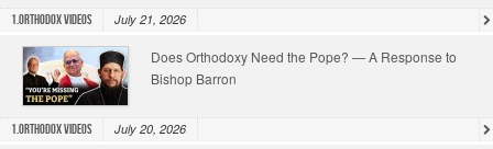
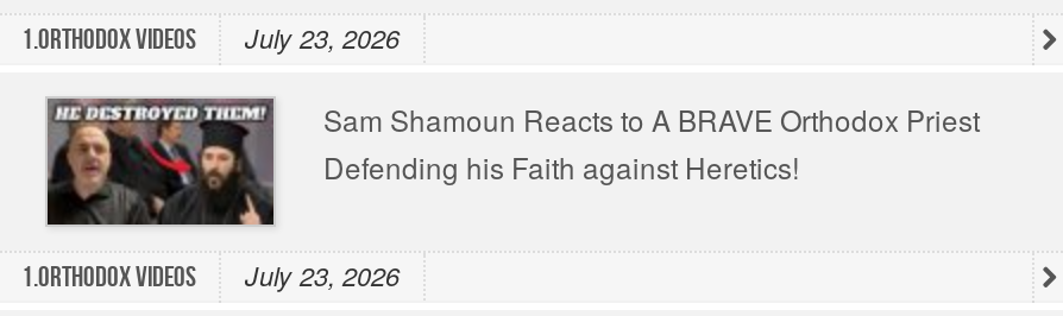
- July 21, 2026
+ July 23, 2026

- [image]
- July 20, 2026
+ [image]
+ July 23, 2026

- Does Orthodoxy Need the Pope? — A Response to
- Bishop Barron
+ Sam Shamoun Reacts to A BRAVE Orthodox Priest
+ Defending his Faith against Heretics!
